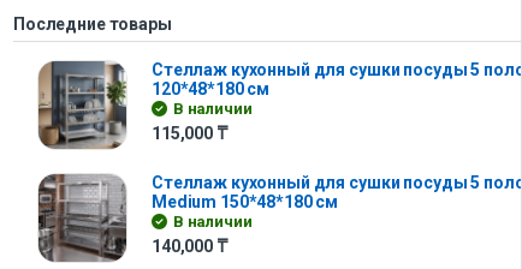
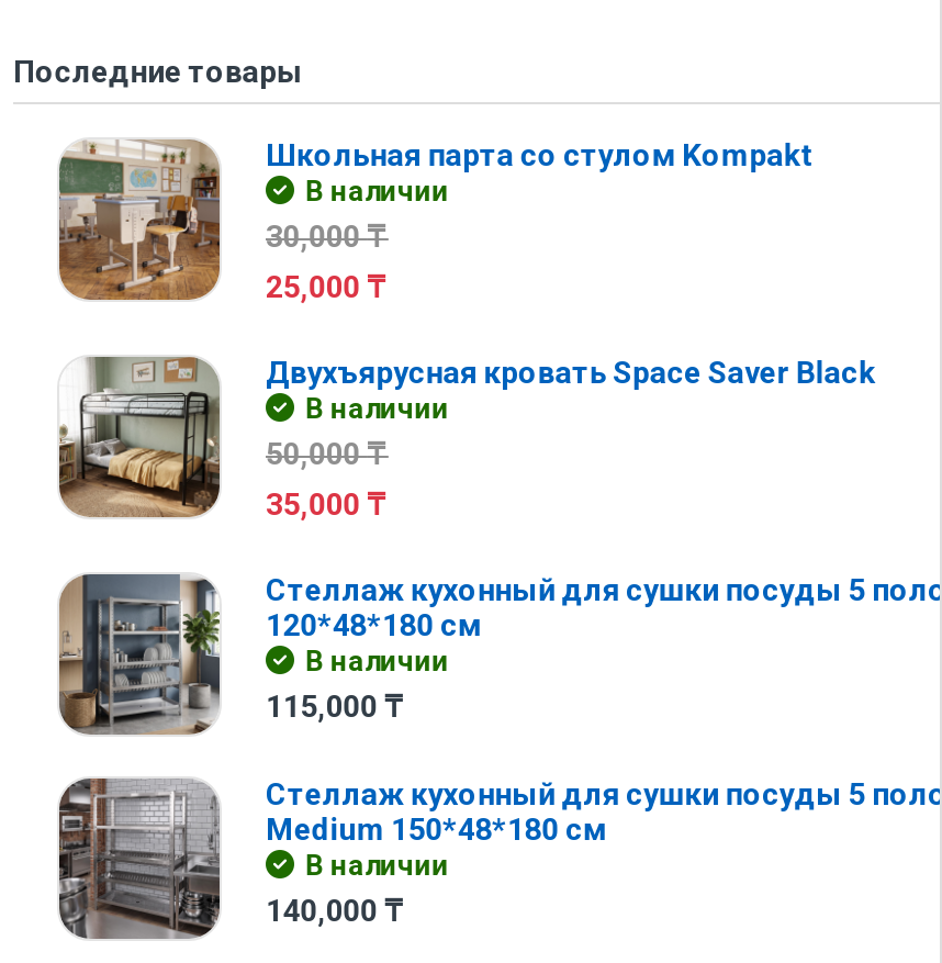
+ [image]
+ Школьная парта со стулом Kompakt
+ В наличии
+ 30,000₸
+ 25,000 ₸
+ Двухъярусная кровать Space Saver Black
+ В наличии
+ 50,000₸
+ 35,000 ₸

+ [image]
